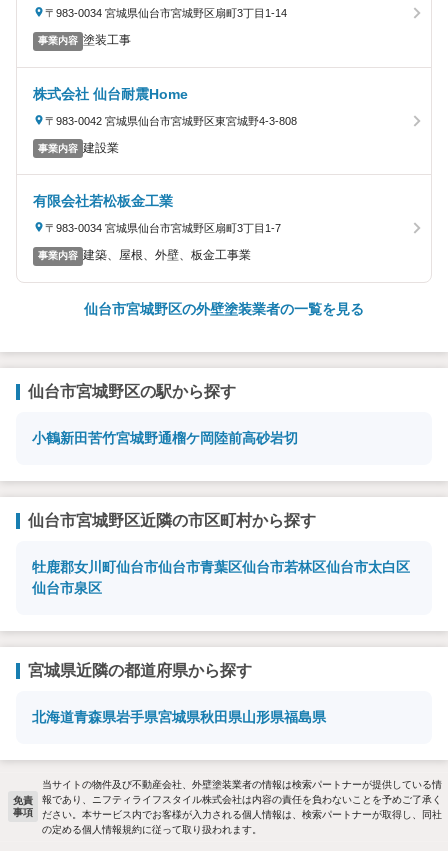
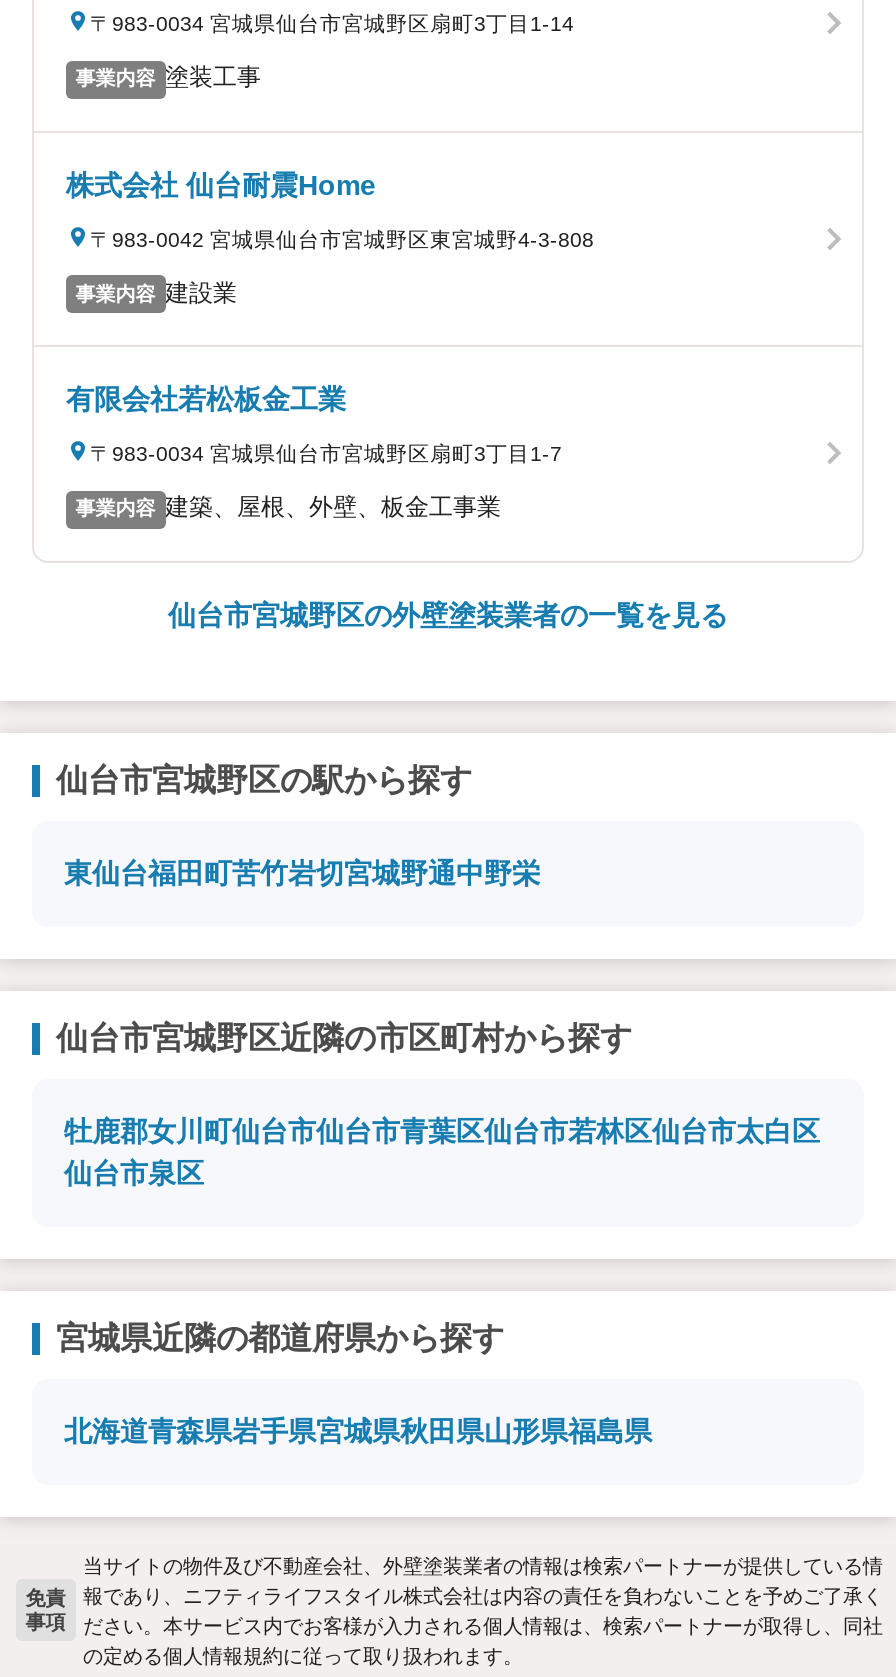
- 小鶴新田苦竹宮城野通榴ケ岡陸前高砂岩切
+ 東仙台福田町苦竹岩切宮城野通中野栄
